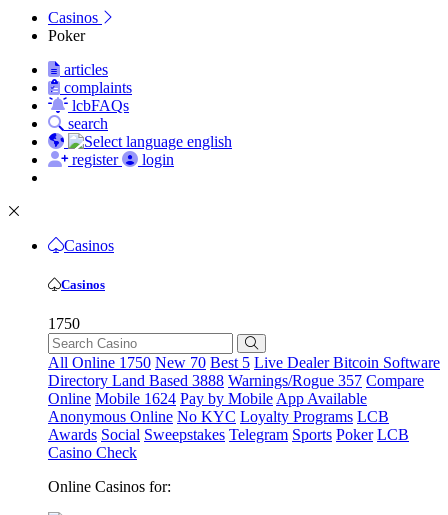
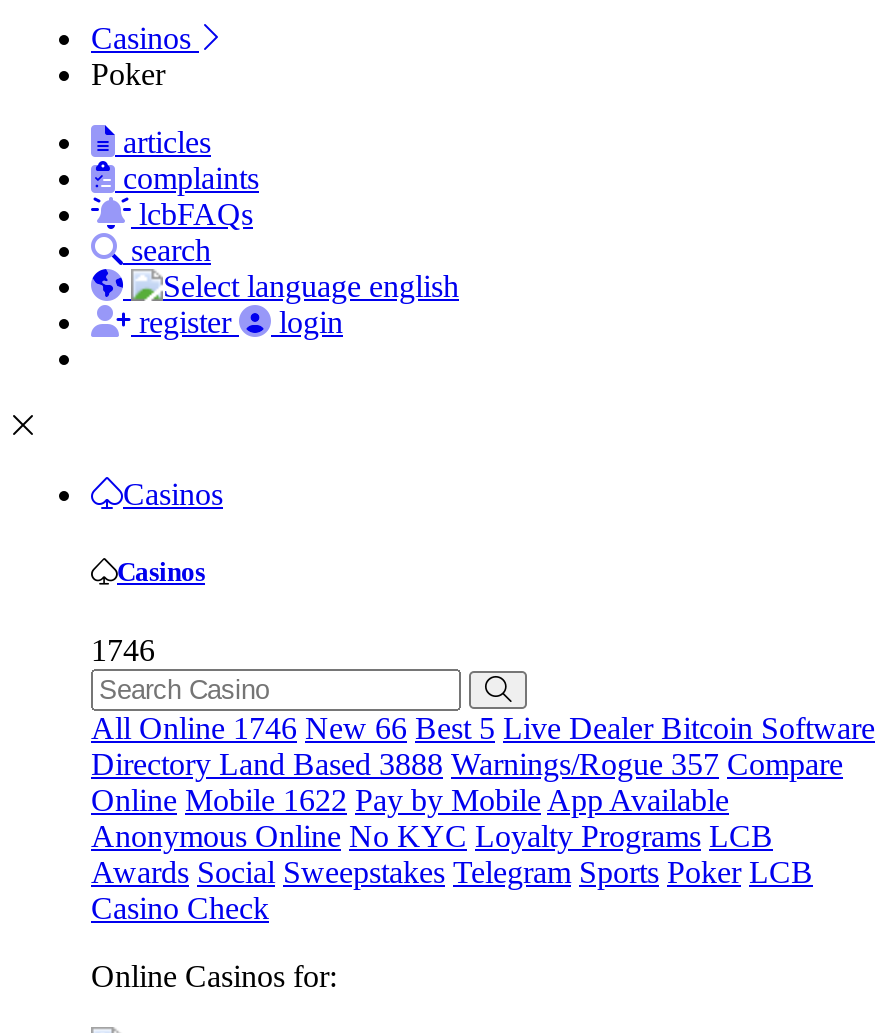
- 1750
+ 1746

- All Online1750 New70 Best 5 Live Dealer Bitcoin Software
+ All Online1746 New66 Best 5 Live Dealer Bitcoin Software

- Online Mobile 1624 Pay by Mobile App Available
+ Online Mobile 1622 Pay by Mobile App Available
